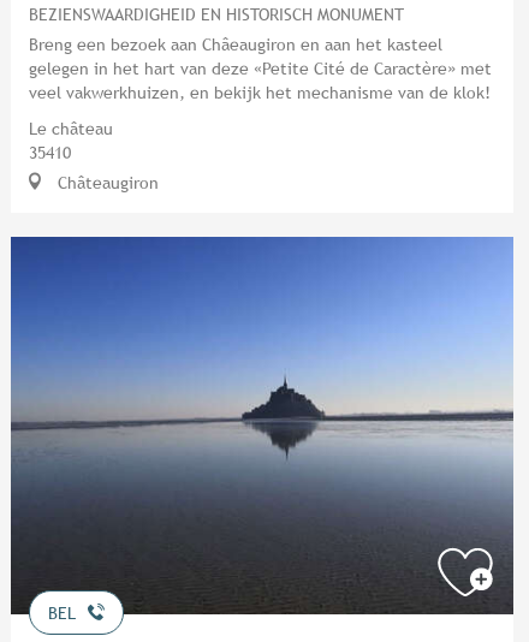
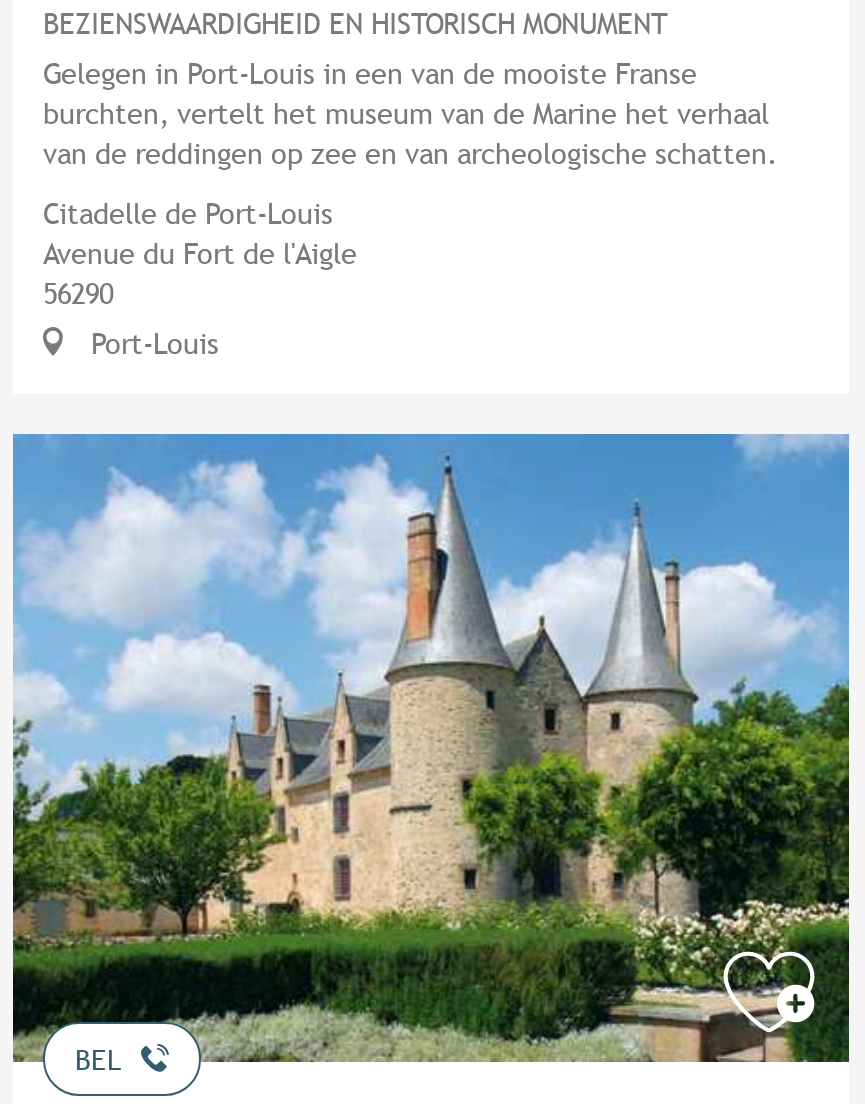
- Breng een bezoek aan Châeaugiron en aan het kasteel
- gelegen in het hart van deze «Petite Cité de Caractère» met
- veel vakwerkhuizen, en bekijk het mechanisme van de klok!
+ Gelegen in Port-Louis in een van de mooiste Franse
+ burchten, vertelt het museum van de Marine het verhaal
+ van de reddingen op zee en van archeologische schatten.

- Le château
- 35410
+ Citadelle de Port-Louis
+ Avenue du Fort de l'Aigle
+ 56290

- Châteaugiron
+ Port-Louis

- [image]
+ [image]
